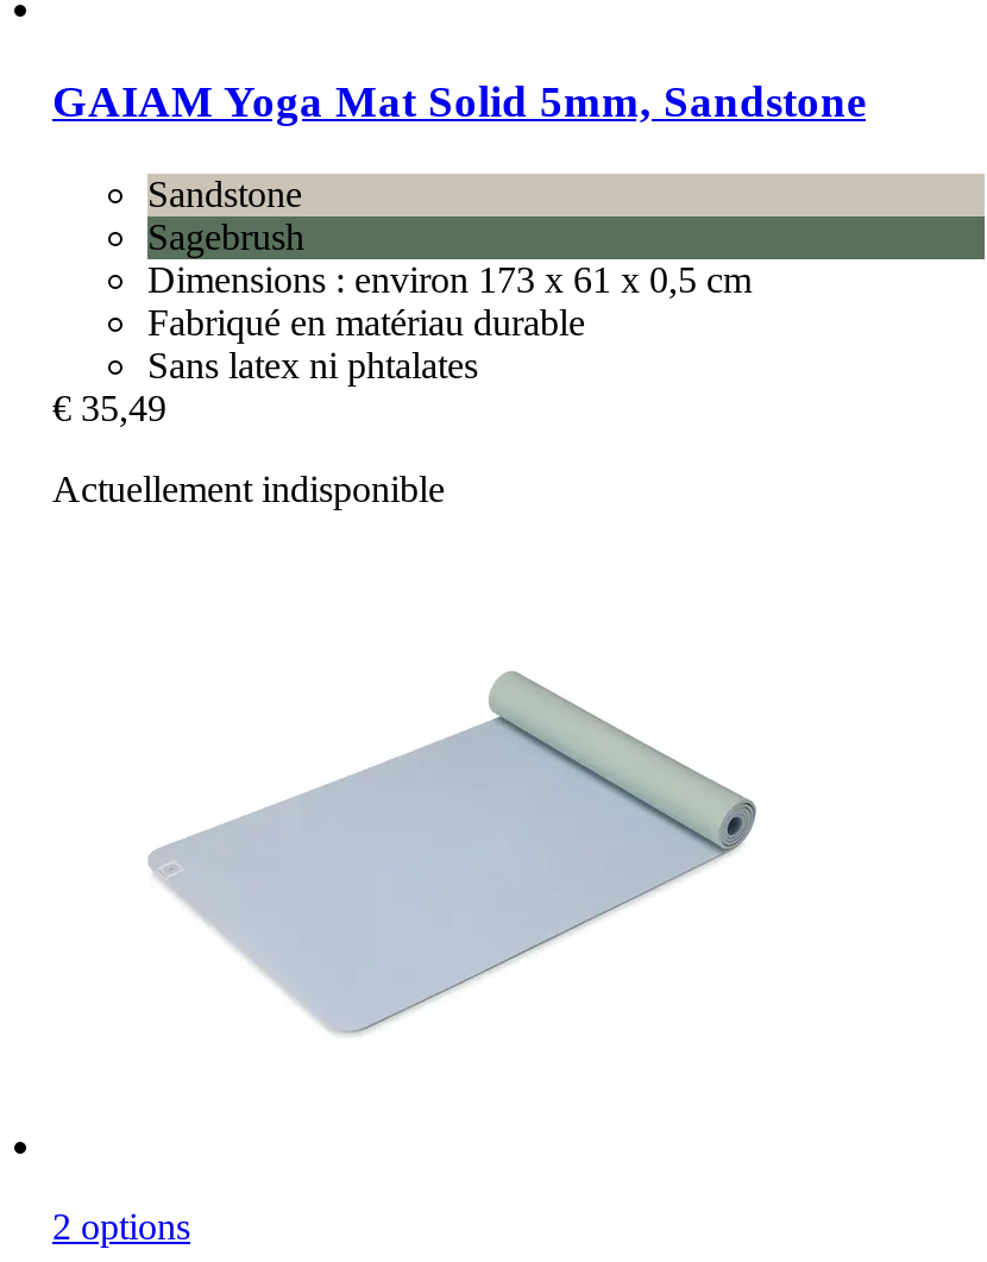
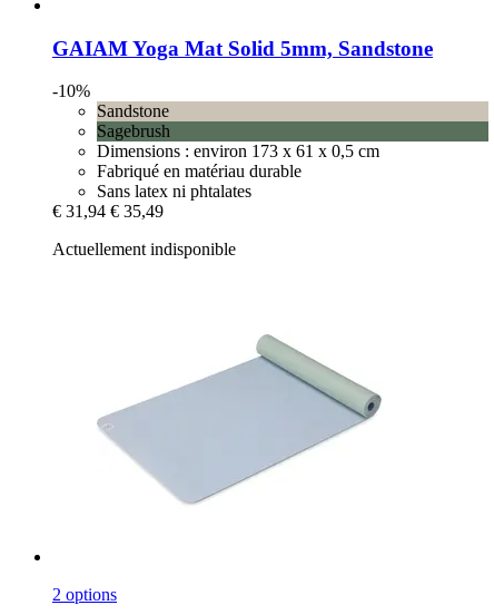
+ -10%

- € 35,49
+ € 31,94 € 35,49
